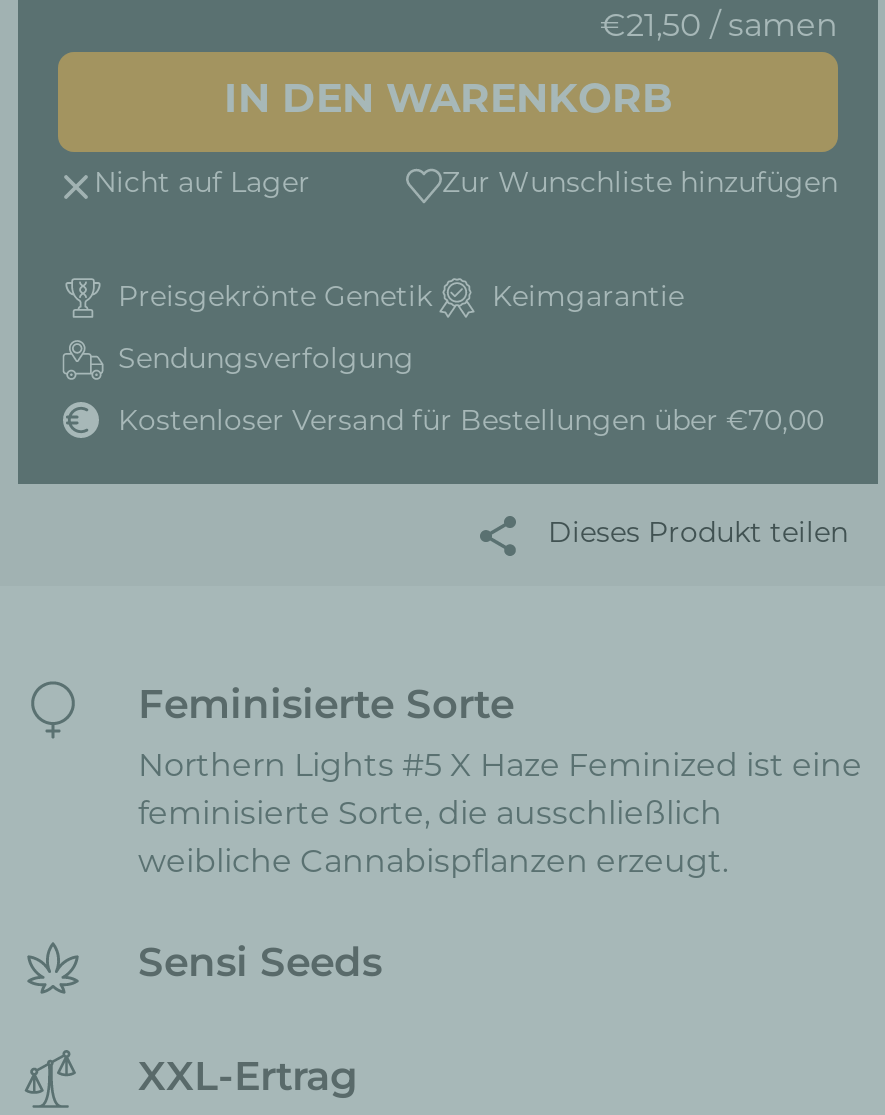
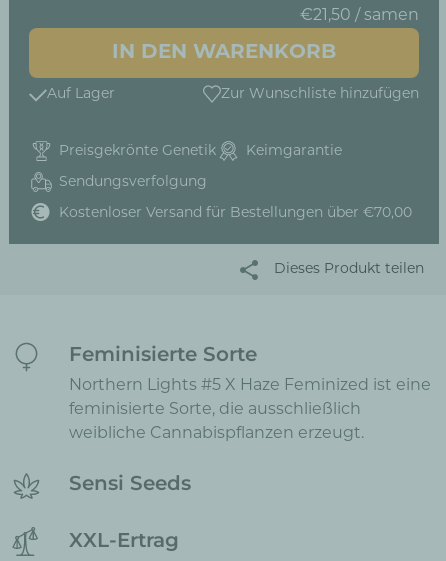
- Nicht auf Lager
+ Auf Lager
